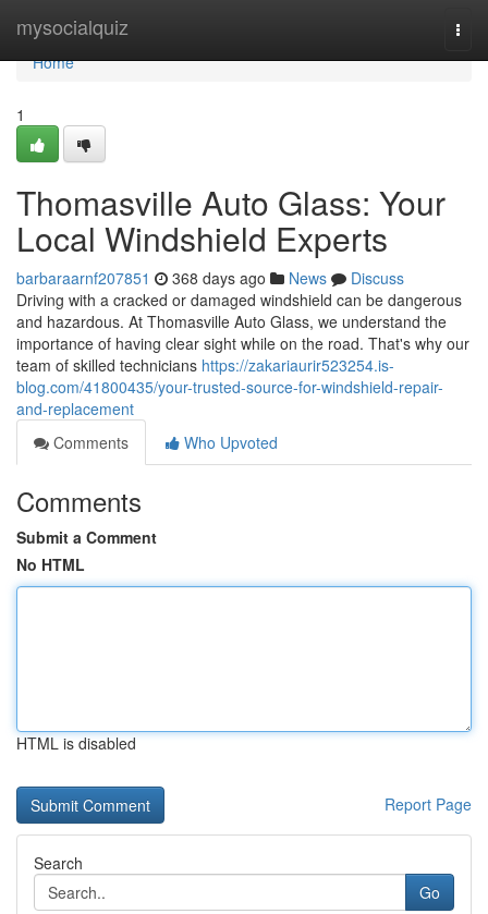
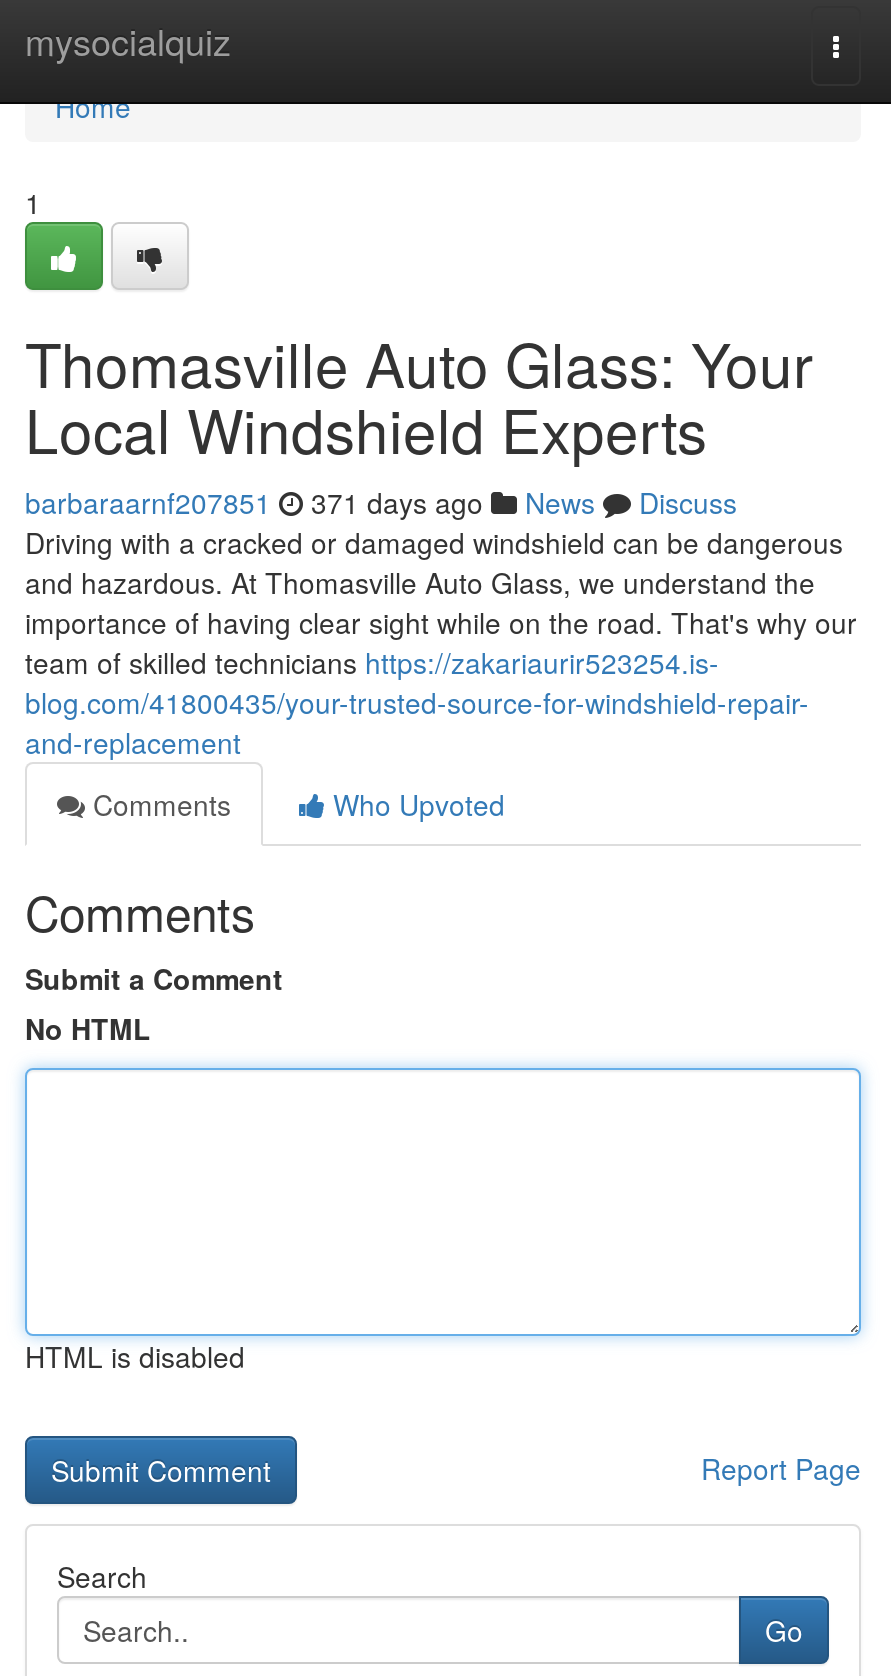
- barbaraarnf207851 368 days ago News Discuss
+ barbaraarnf207851 371 days ago News Discuss
